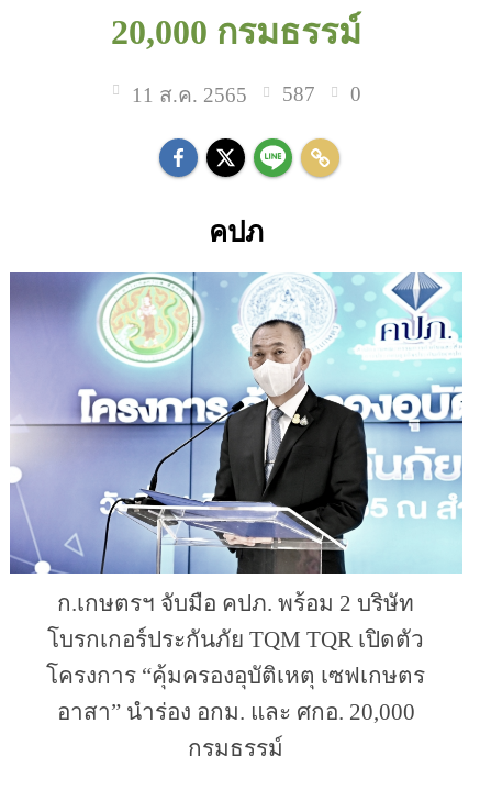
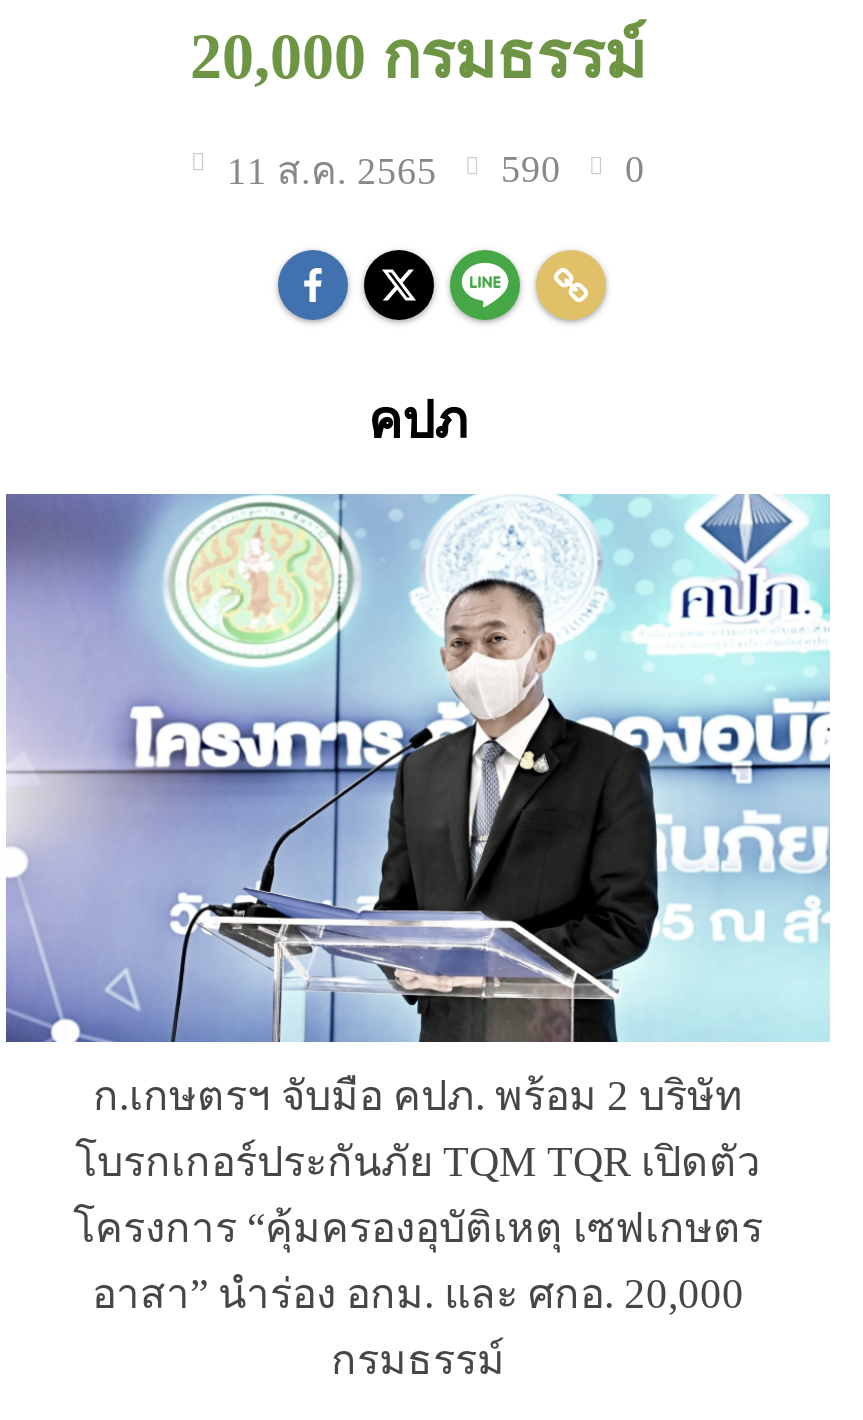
- 11 ส.ค. 2565 587 0
+ 11 ส.ค. 2565 590 0
